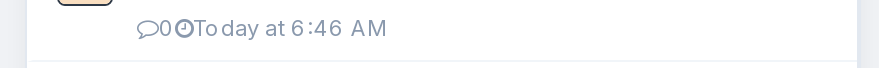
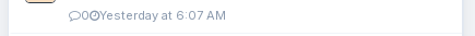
- Today at 6:46 AM
+ Yesterday at 6:07 AM
